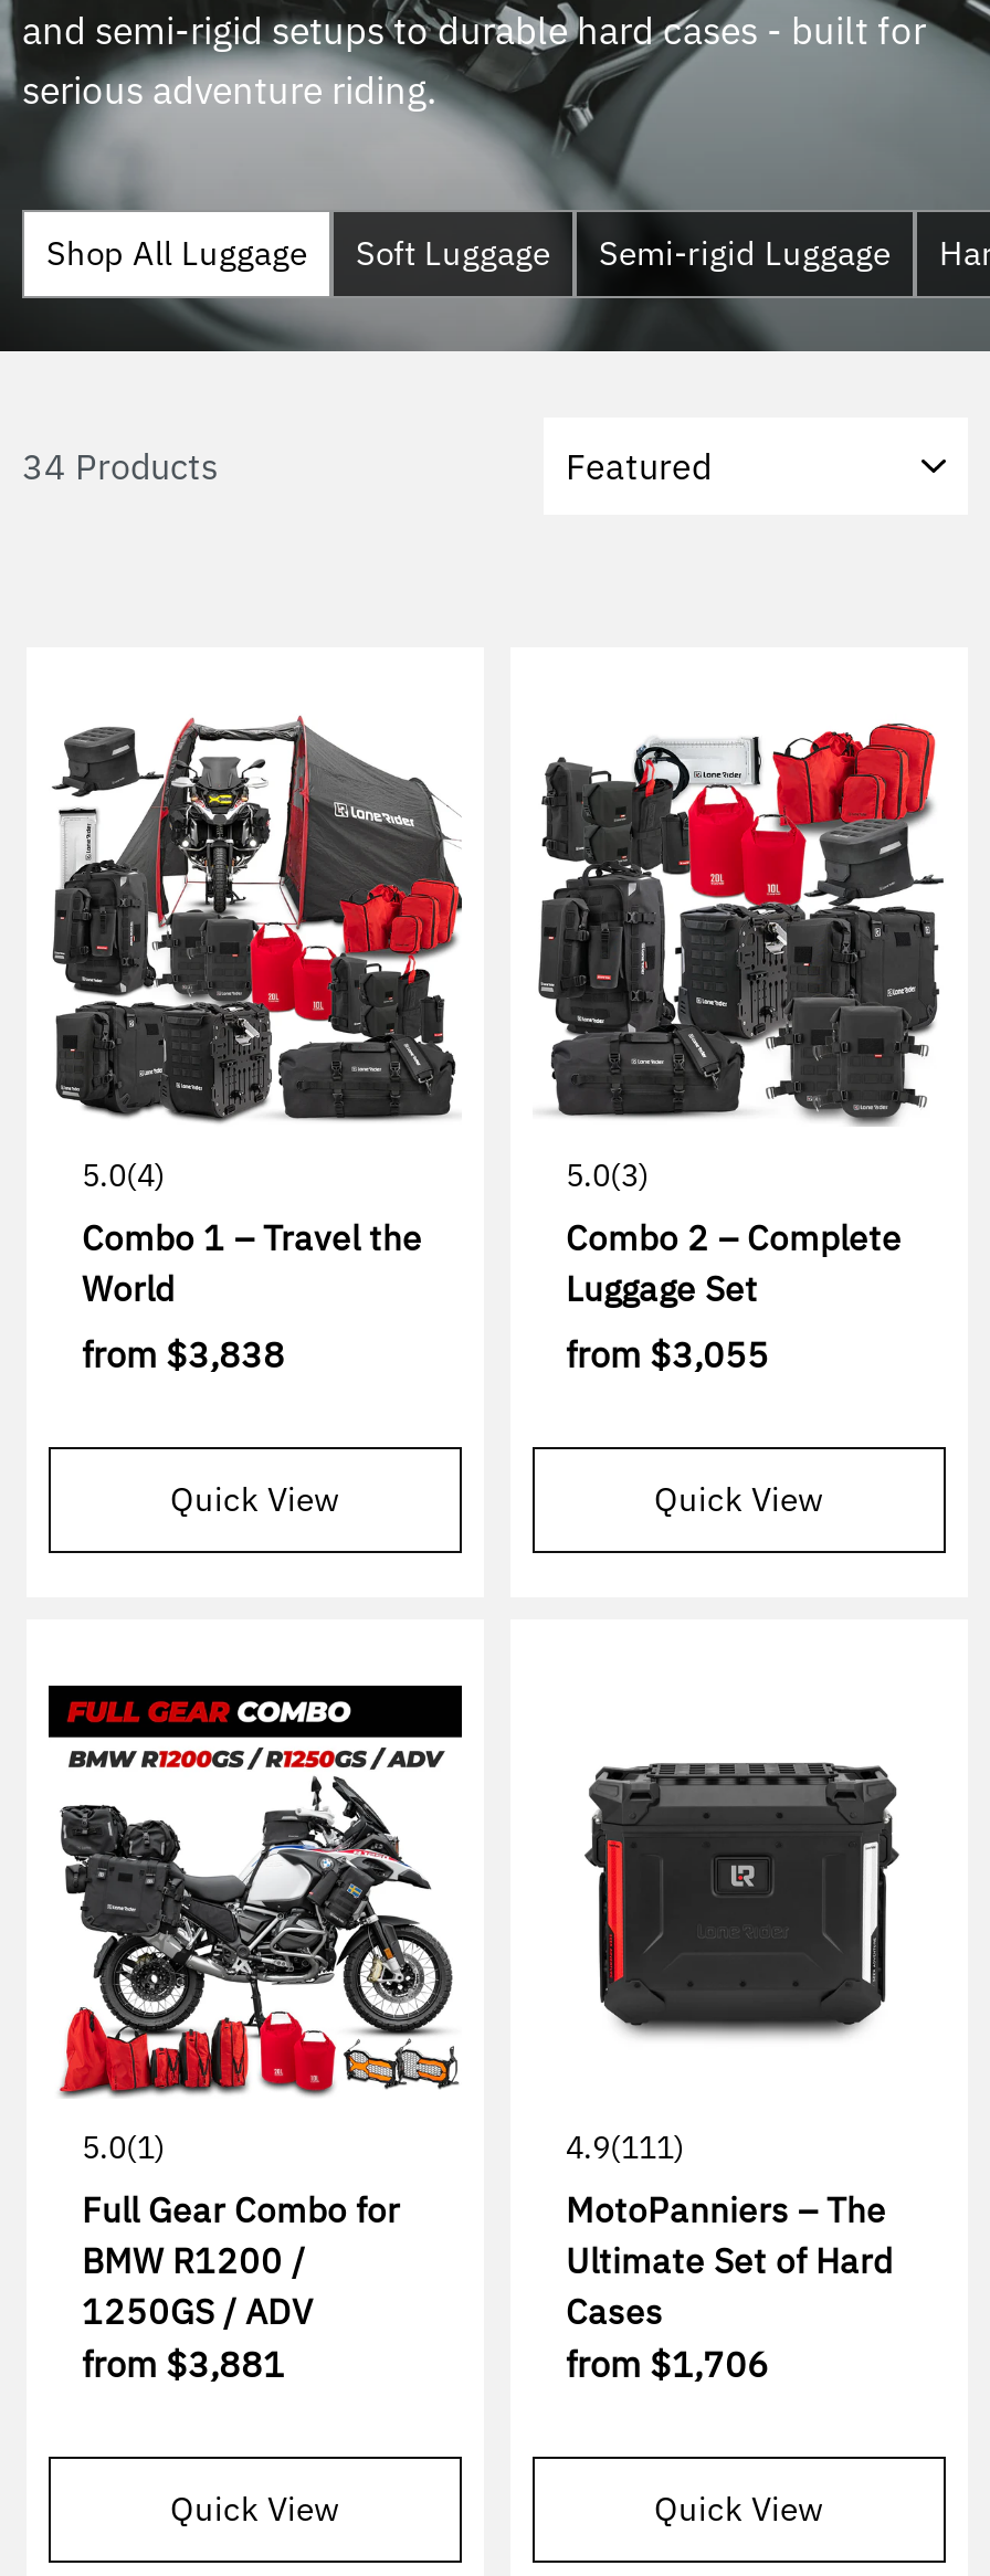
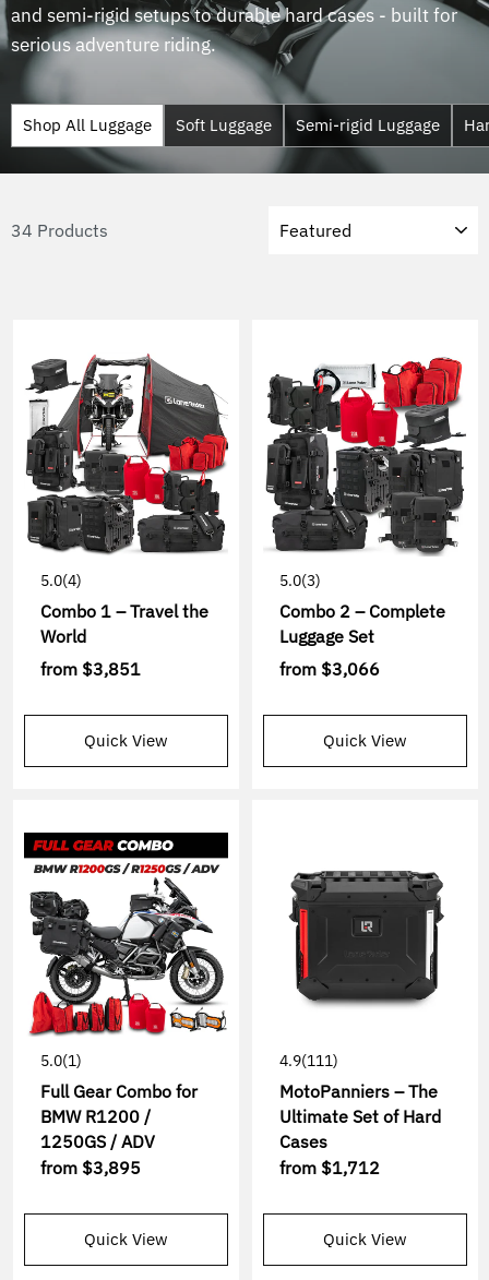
- from $3,838
+ from $3,851

- from $3,055
+ from $3,066

- from $3,881
+ from $3,895

- from $1,706
+ from $1,712
